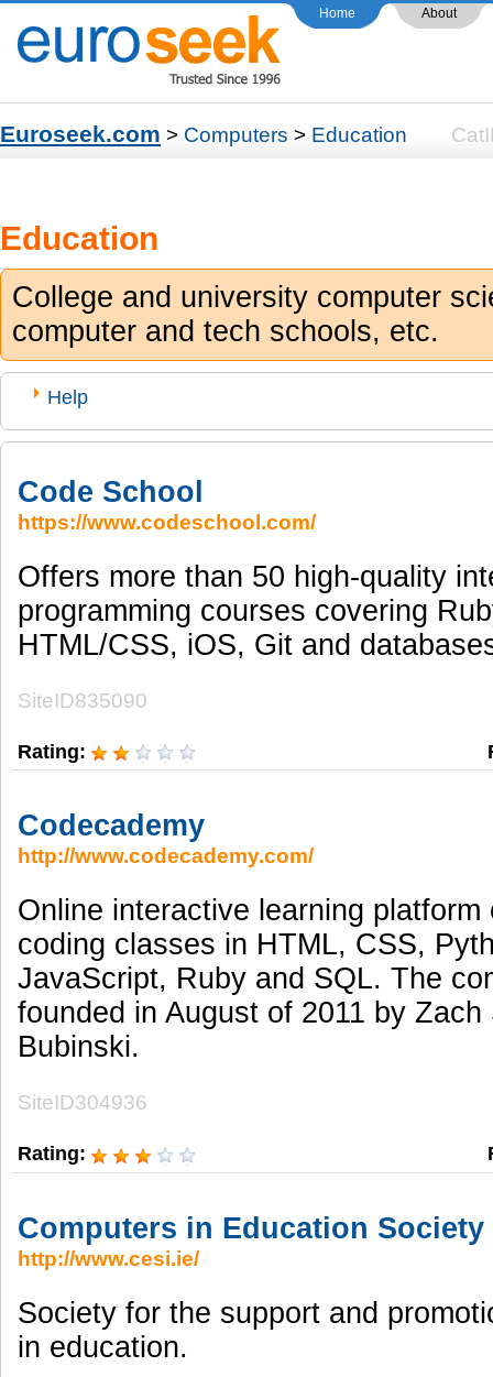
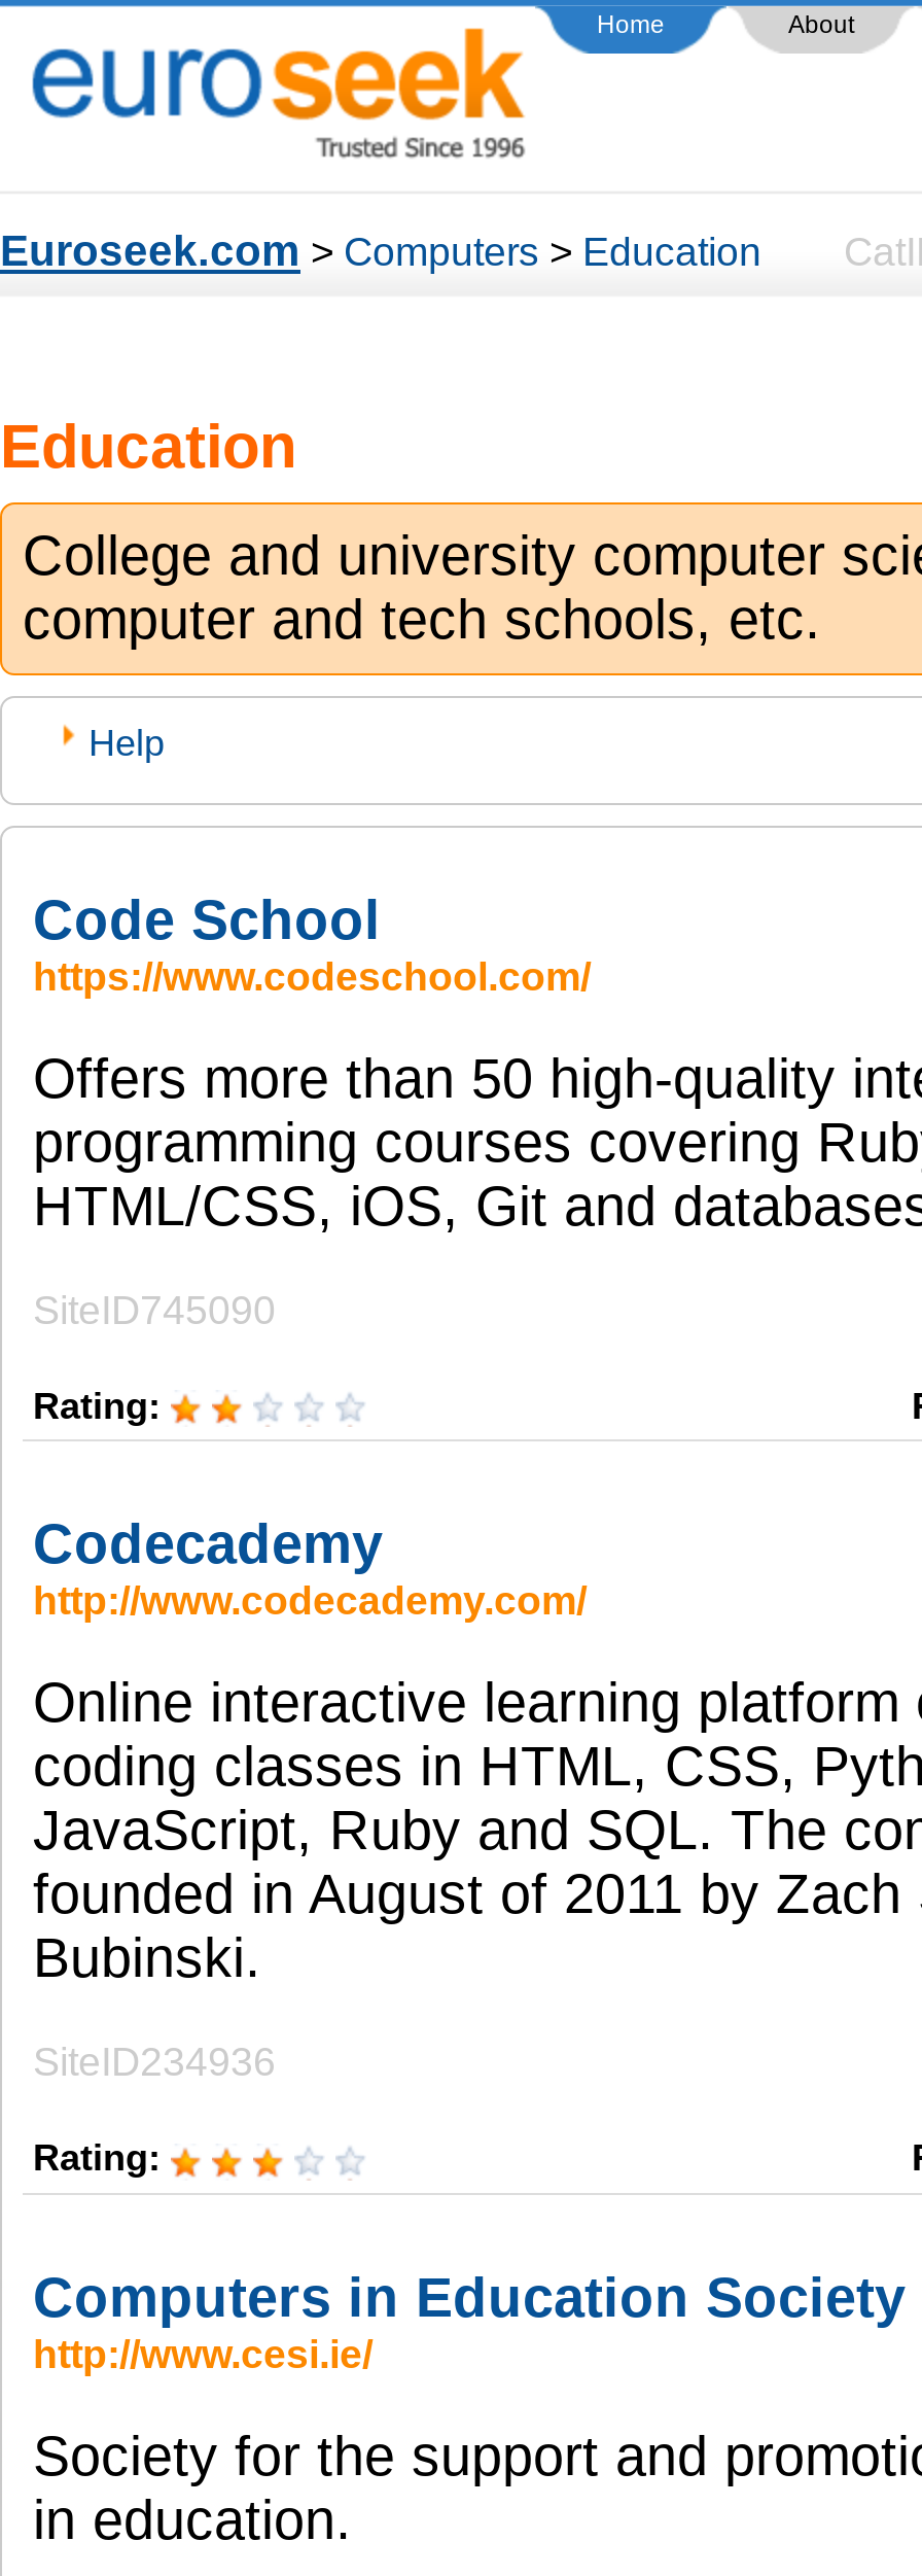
- SiteID835090
+ SiteID745090

- SiteID304936
+ SiteID234936
